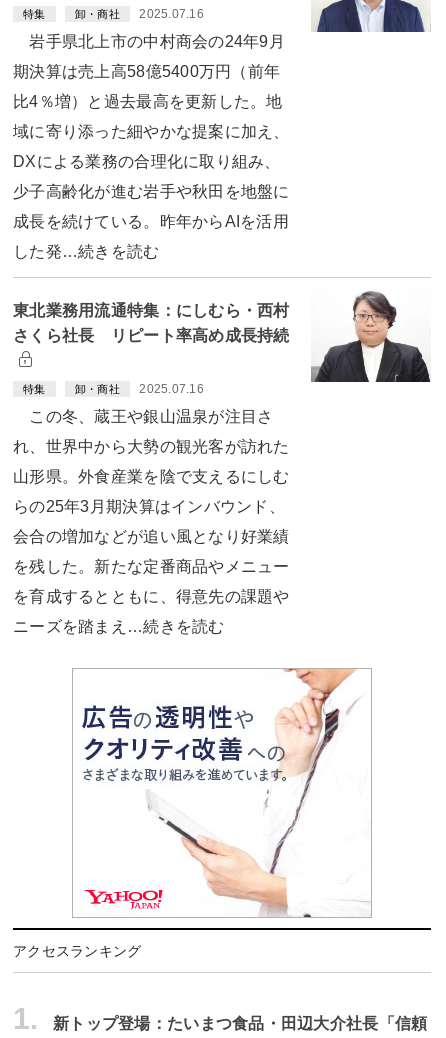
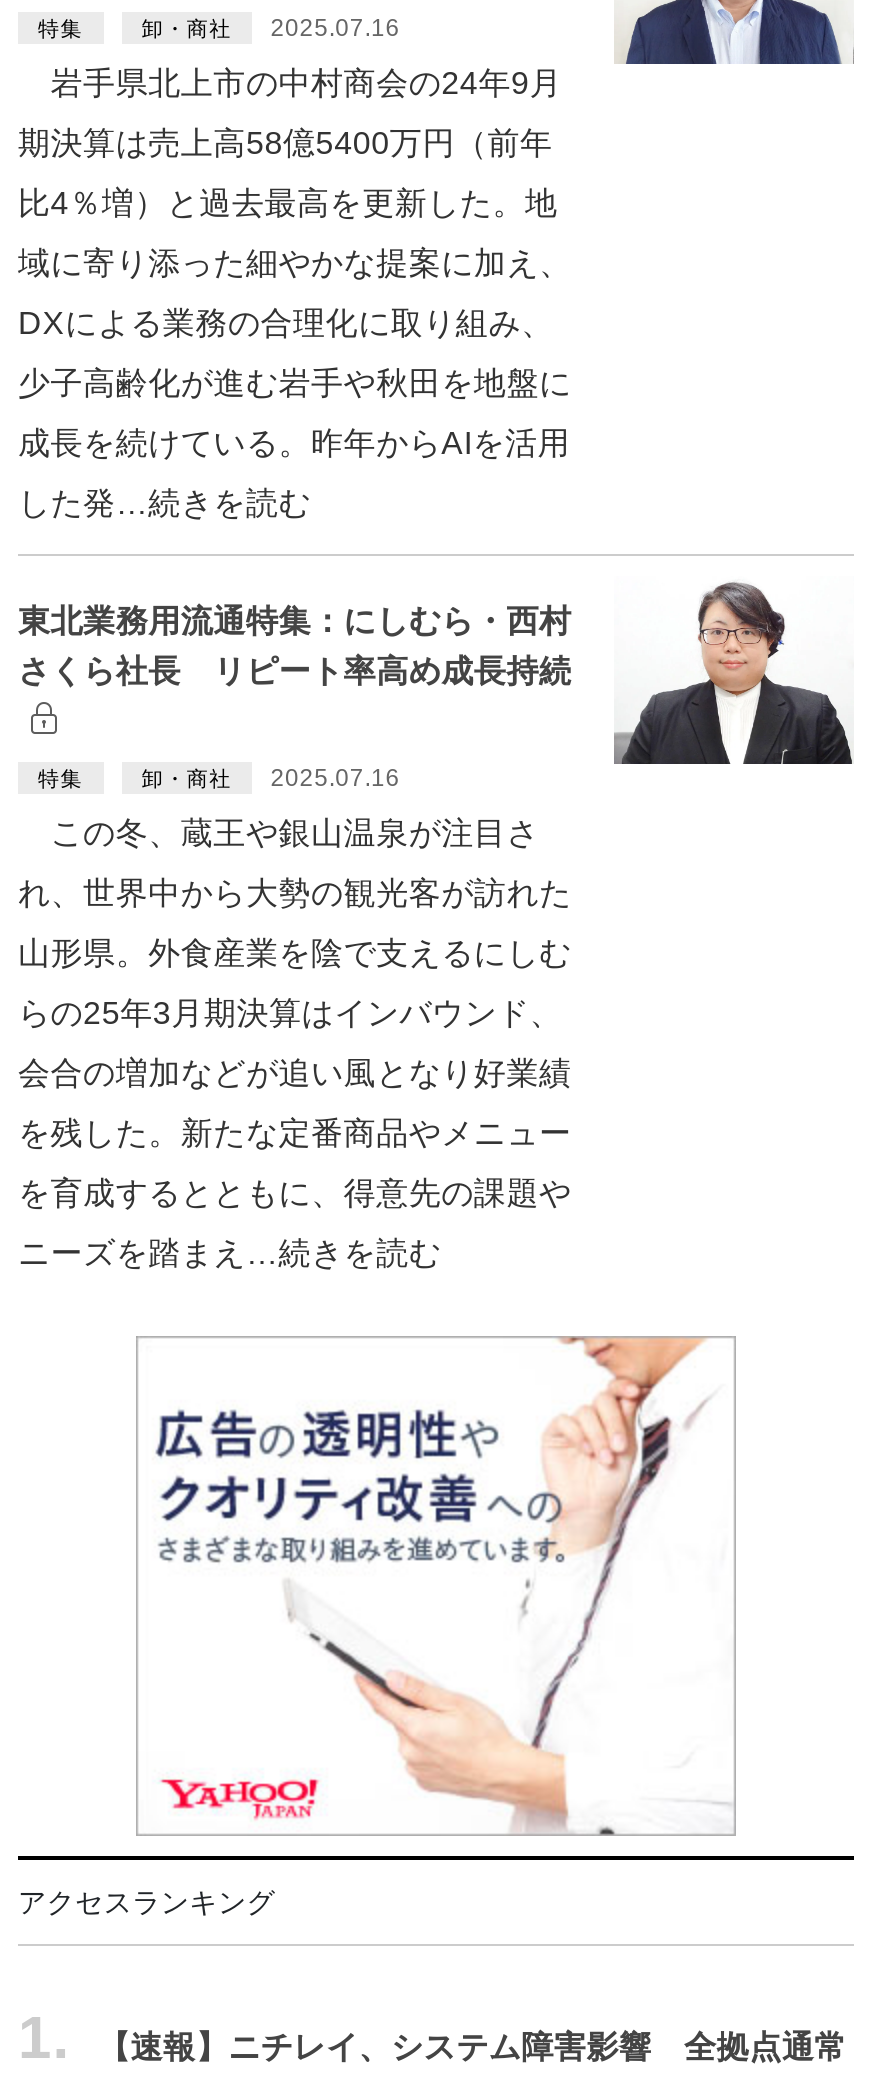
- 新トップ登場：たいまつ食品・田辺大介社長「信頼
+ 【速報】ニチレイ、システム障害影響 全拠点通常
